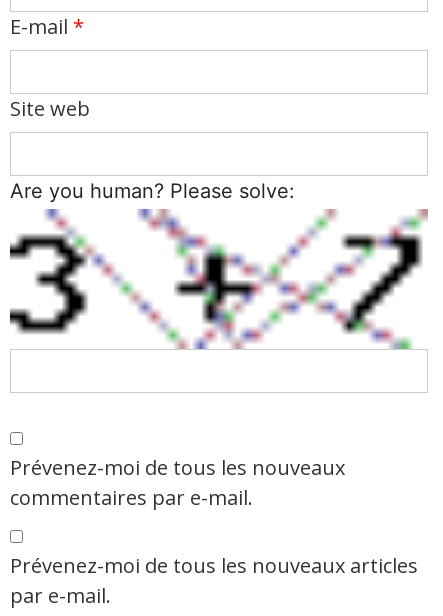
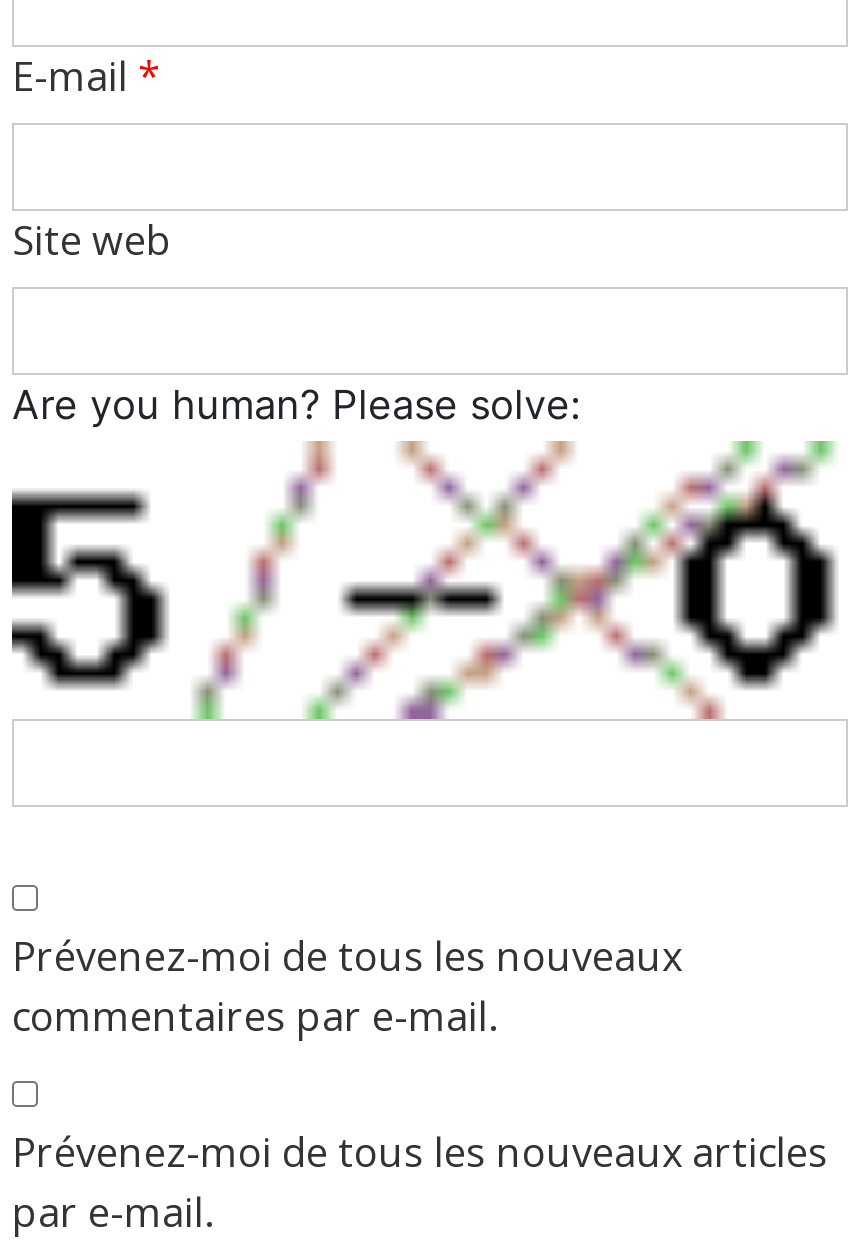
- [image]
+ [image]
